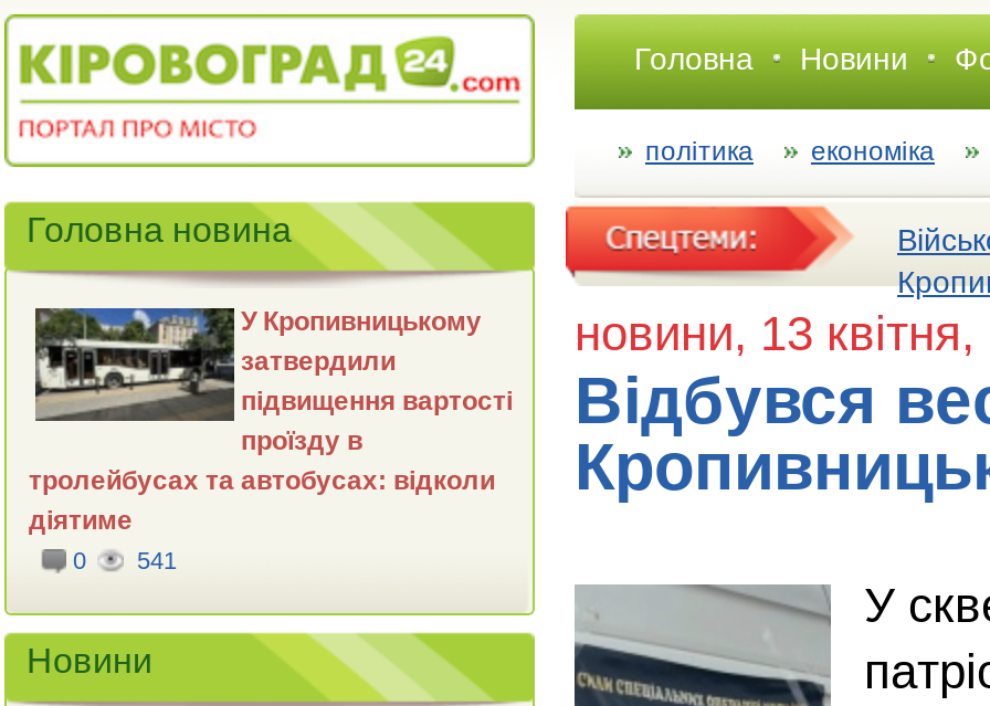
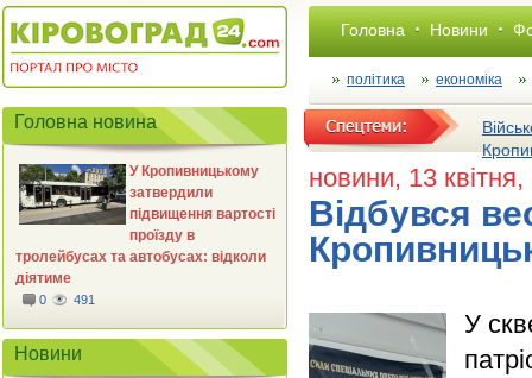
- 0 541
+ 0 491
